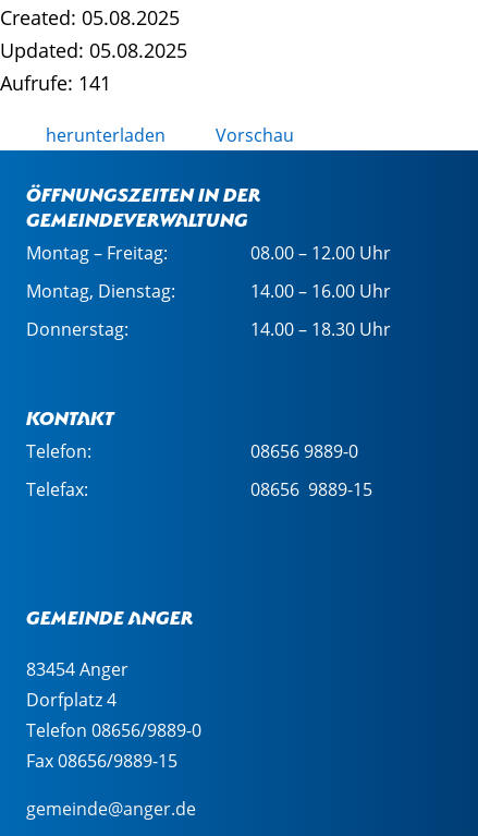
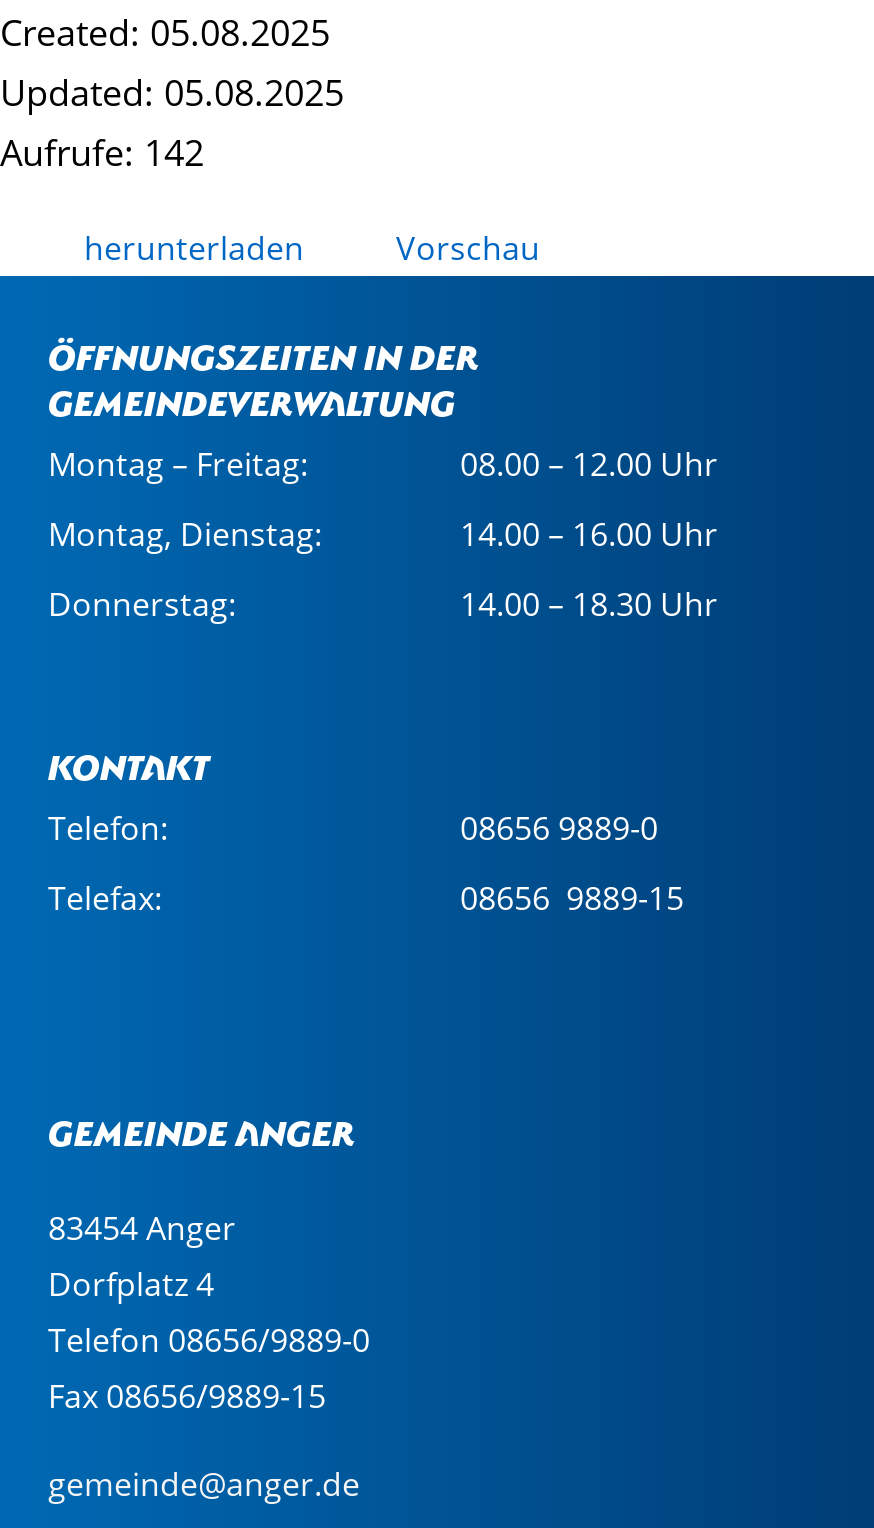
- Aufrufe: 141
+ Aufrufe: 142
